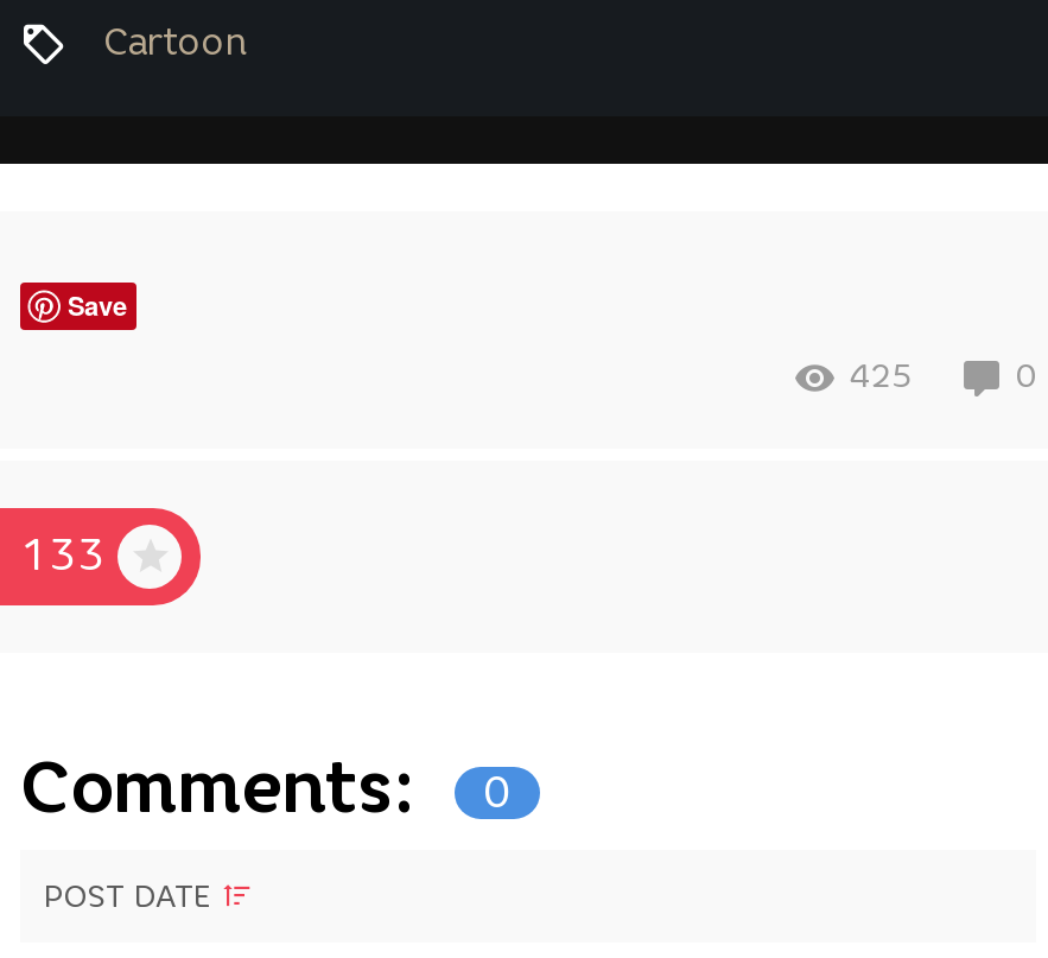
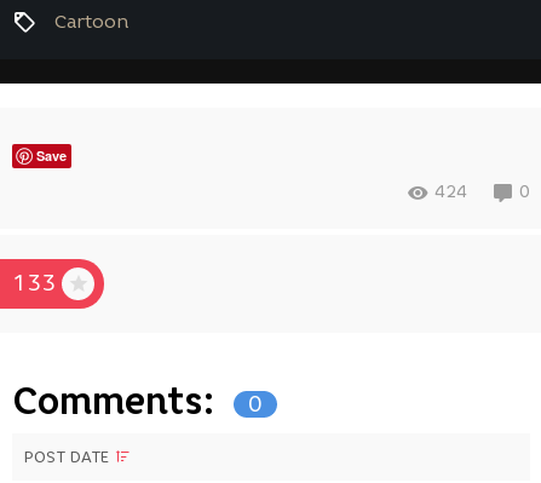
- 425
+ 424
